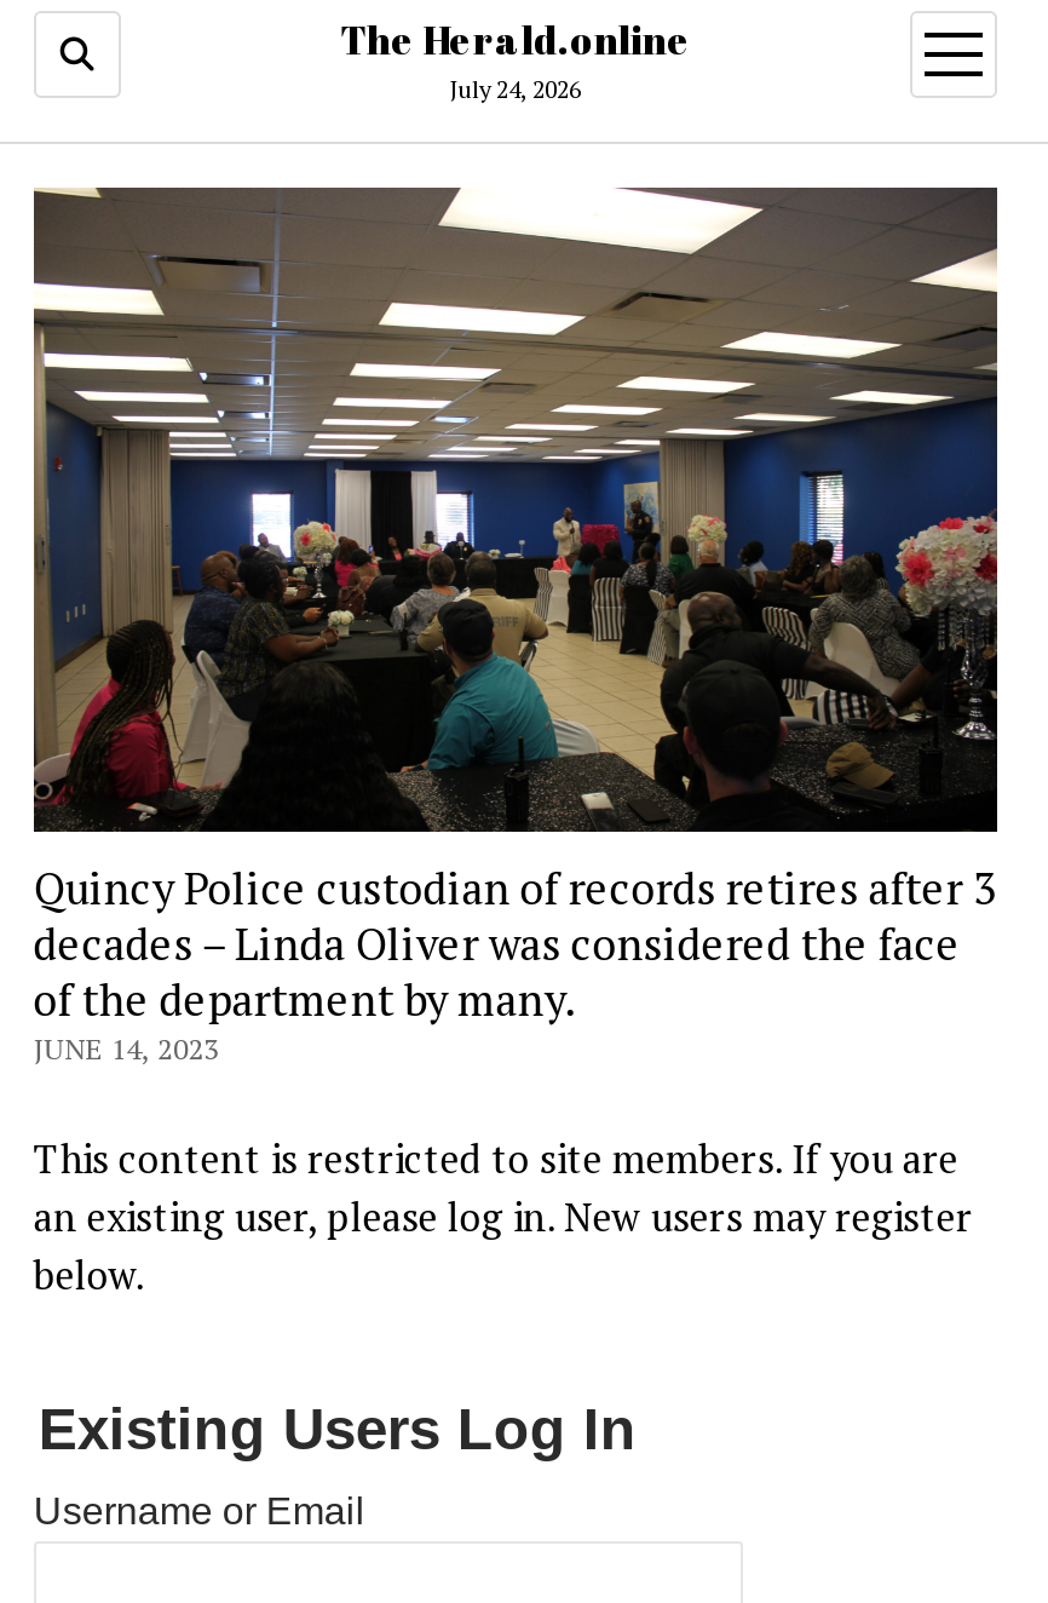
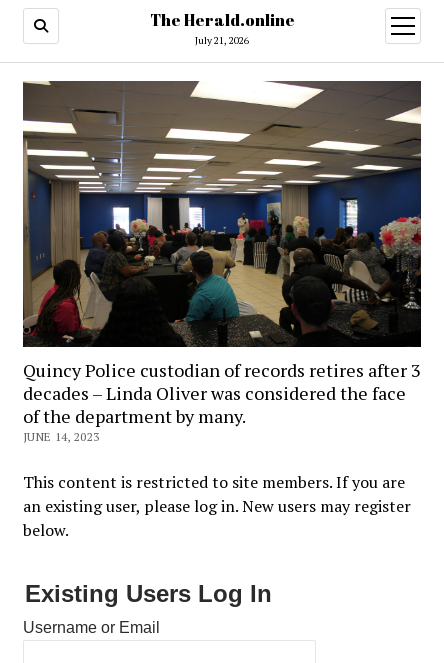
- July 24, 2026
+ July 21, 2026
